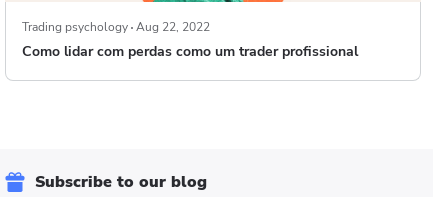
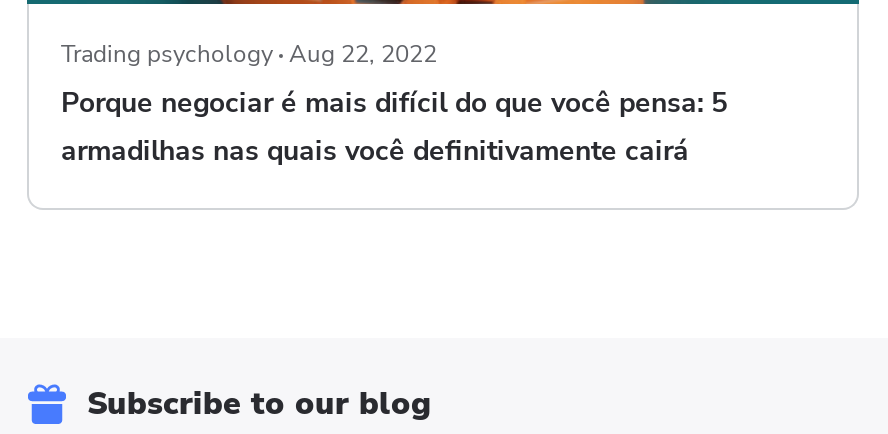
- Como lidar com perdas como um trader profissional
+ Porque negociar é mais difícil do que você pensa: 5
+ armadilhas nas quais você definitivamente cairá
